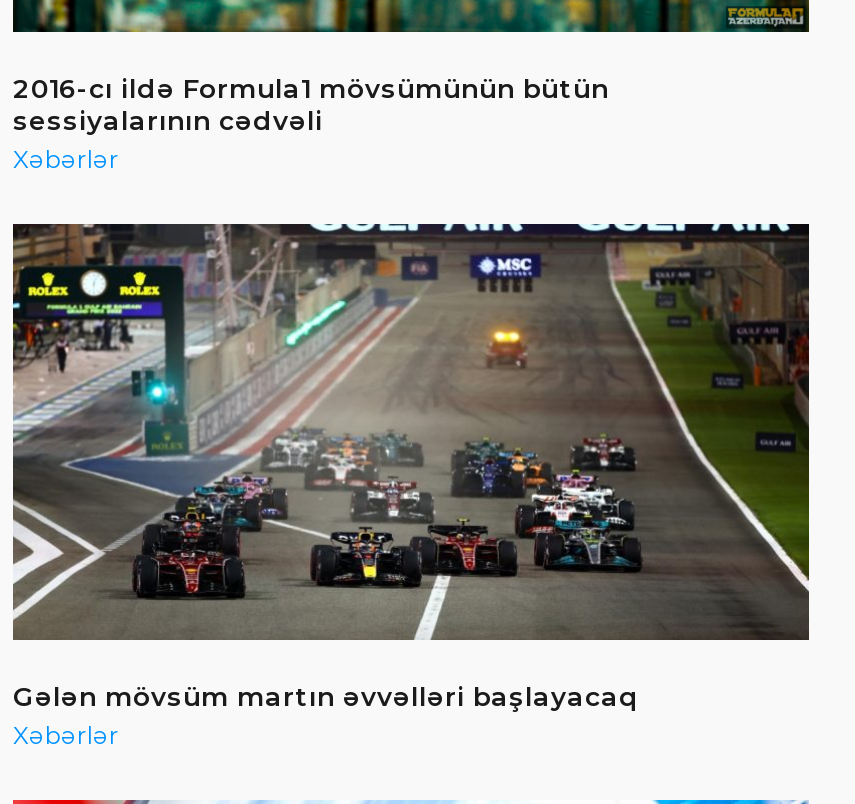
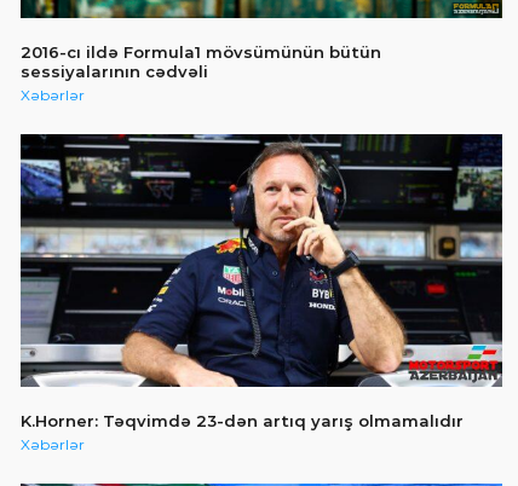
- [image]
- Gələn mövsüm martın əvvəlləri başlayacaq
+ [image]
+ K.Horner: Təqvimdə 23-dən artıq yarış olmamalıdır
